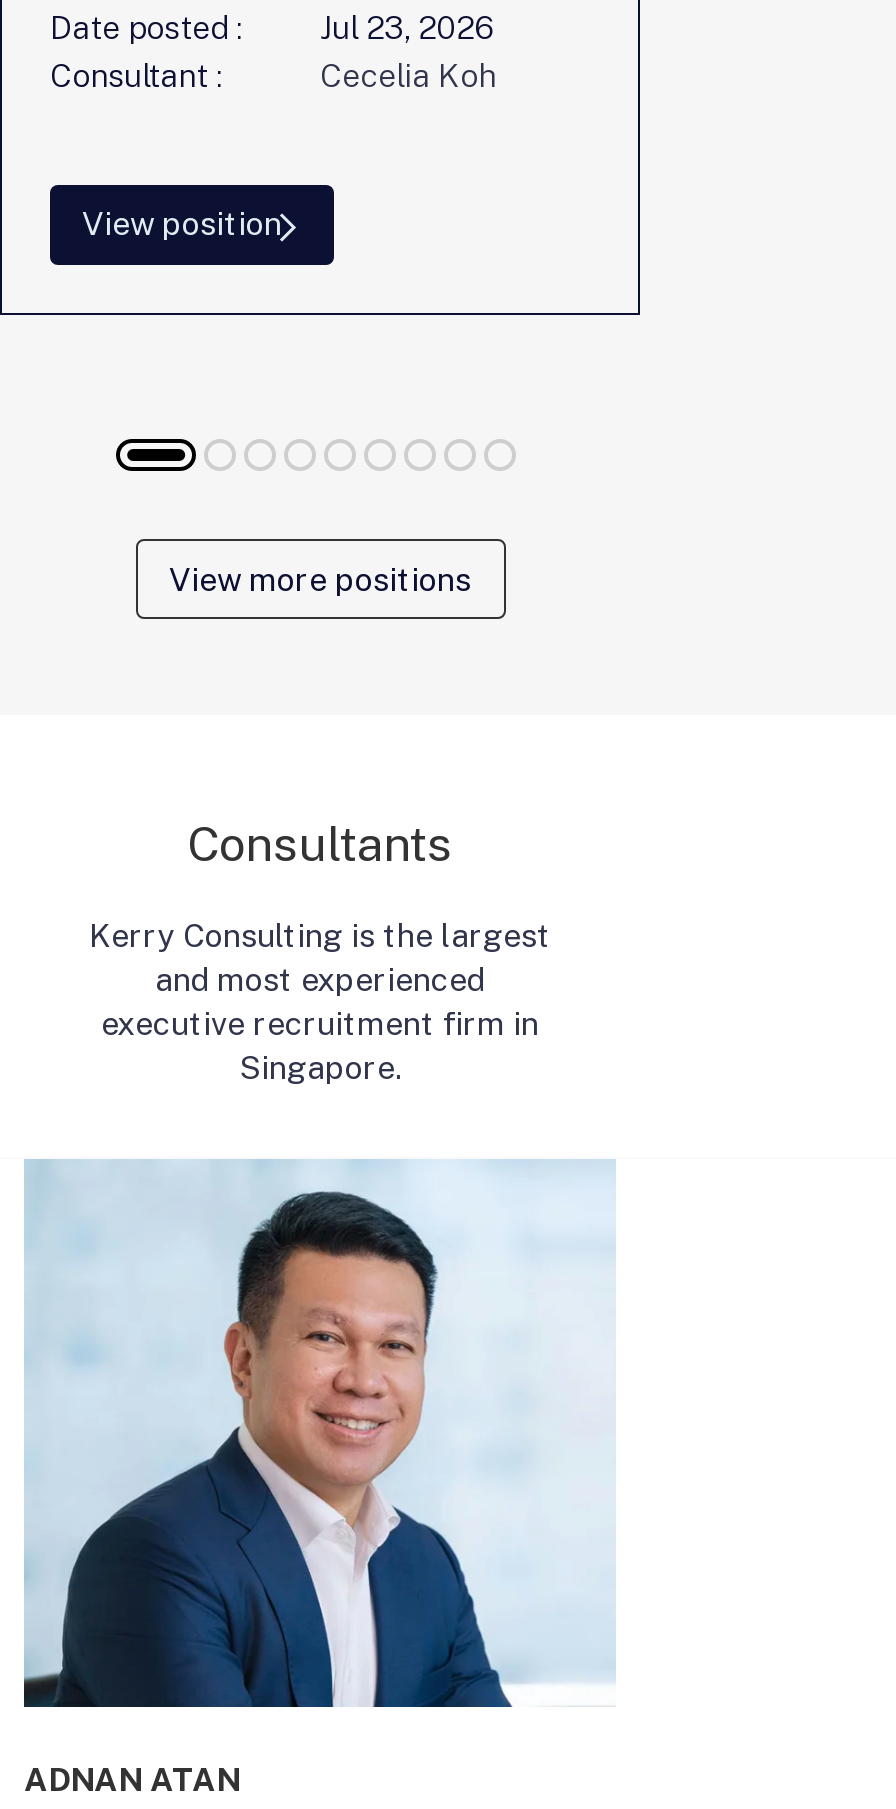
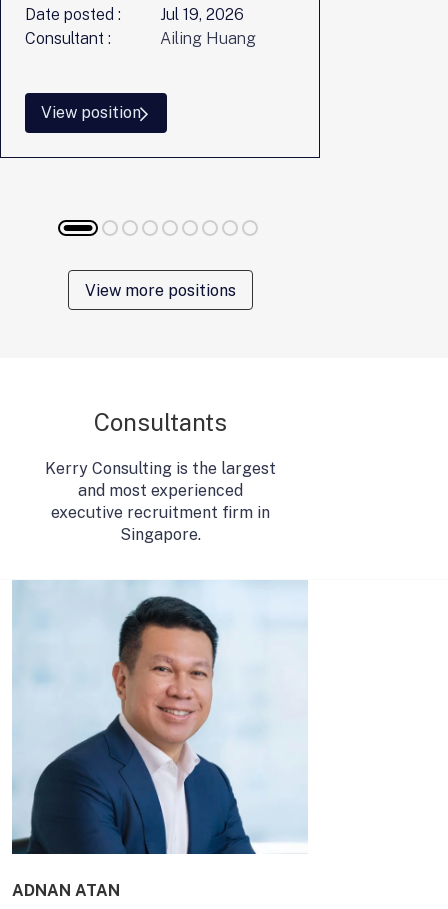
- Jul 23, 2026
+ Jul 19, 2026

- Cecelia Koh
+ Ailing Huang
